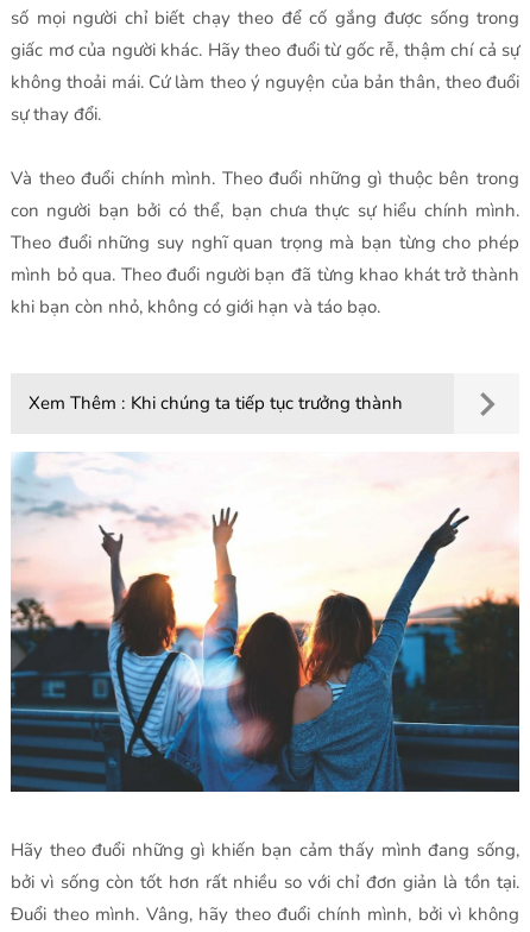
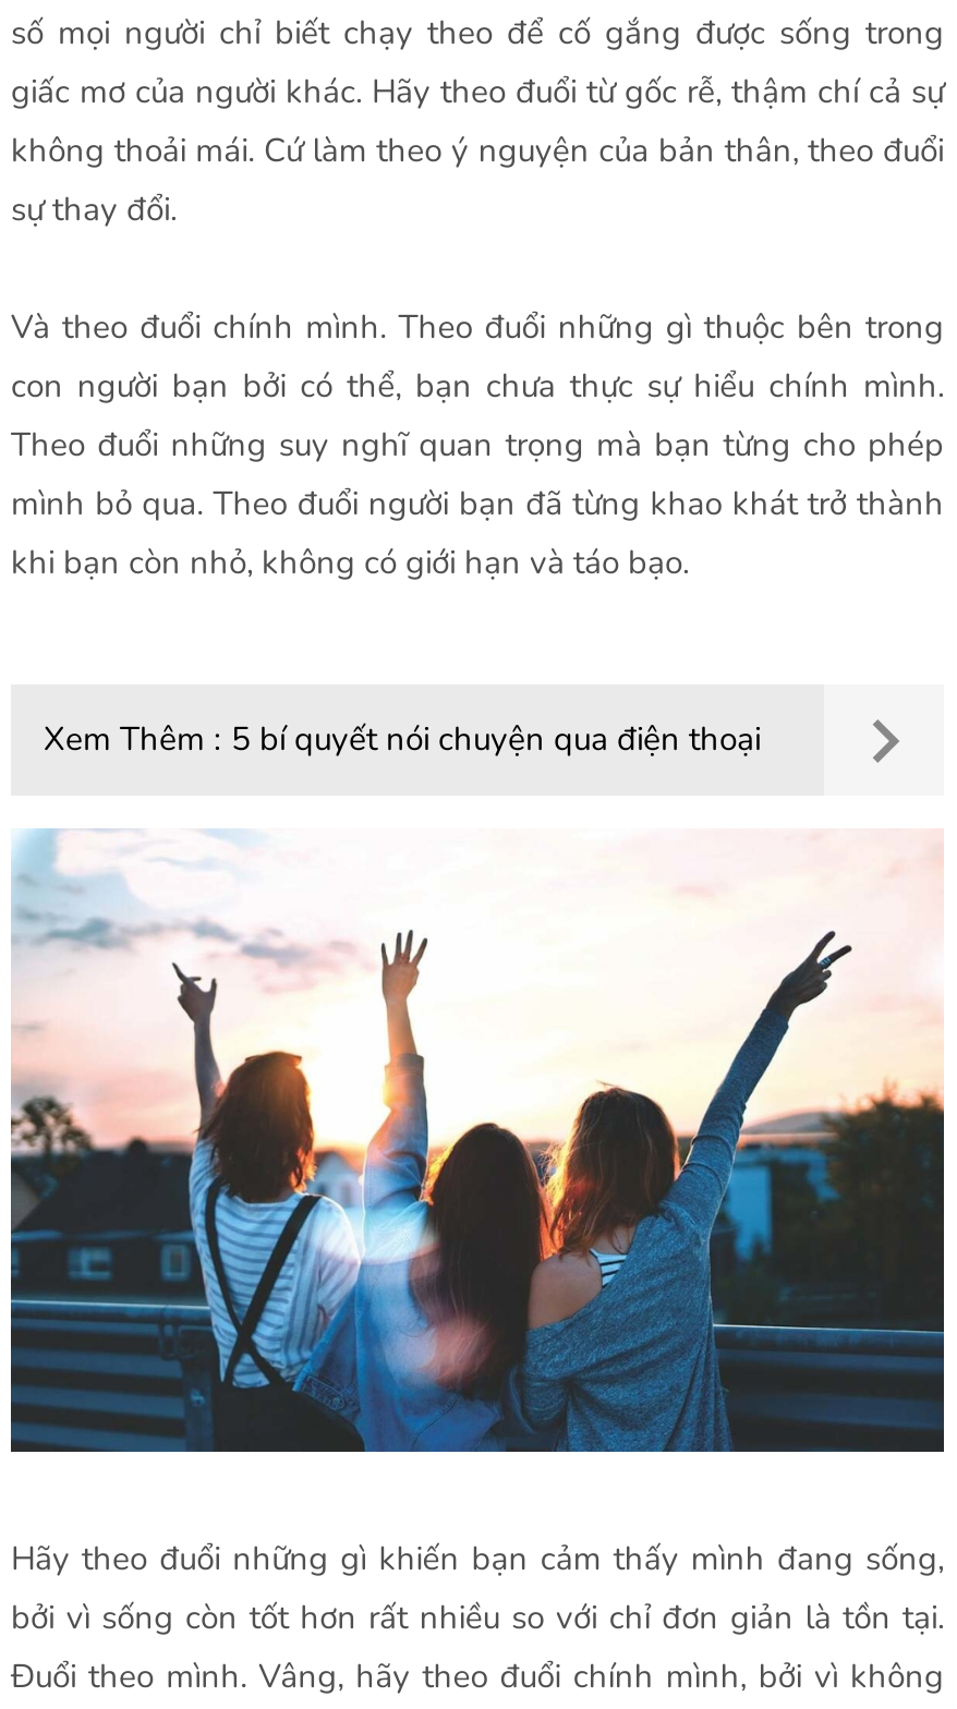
- Xem Thêm : Khi chúng ta tiếp tục trưởng thành
+ Xem Thêm : 5 bí quyết nói chuyện qua điện thoại
